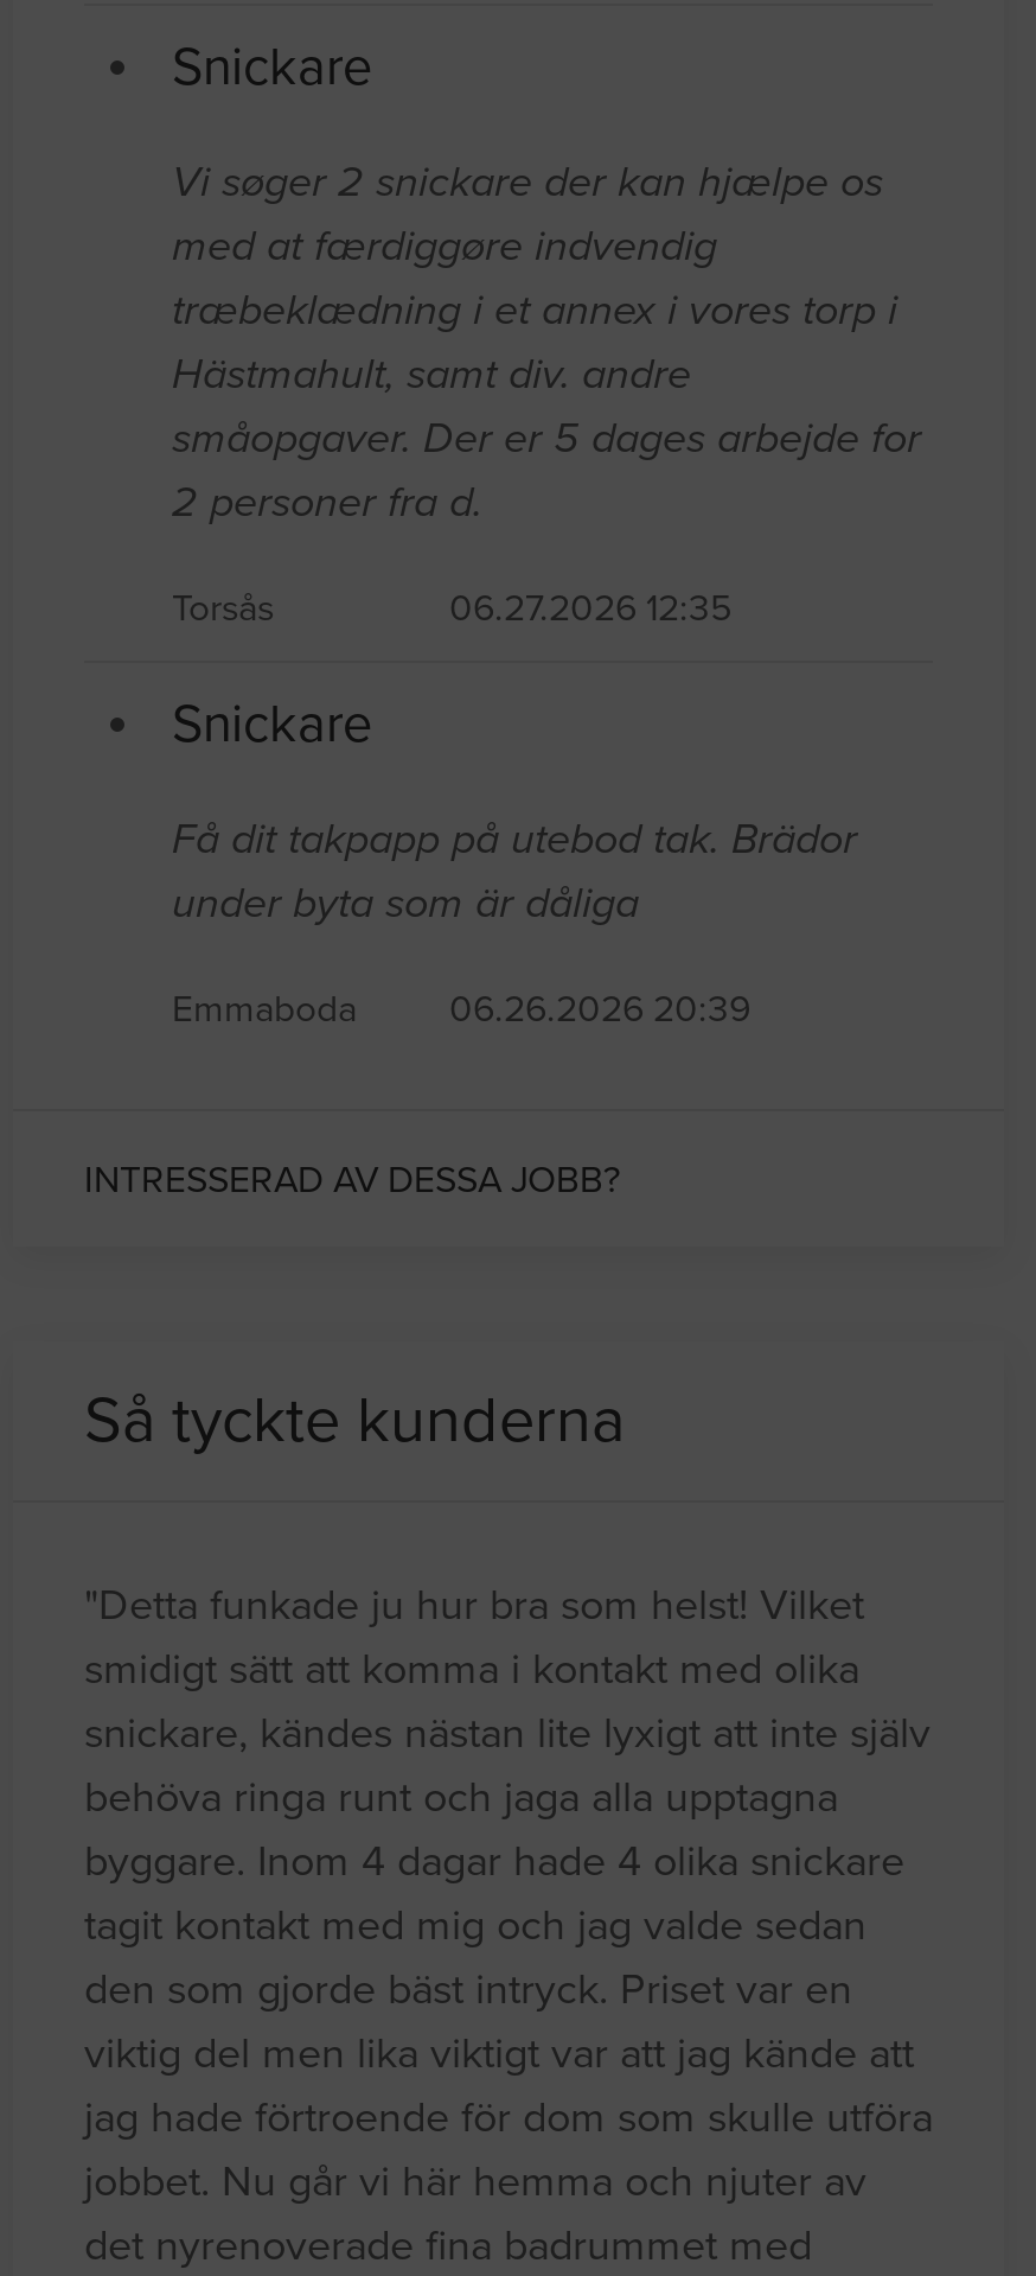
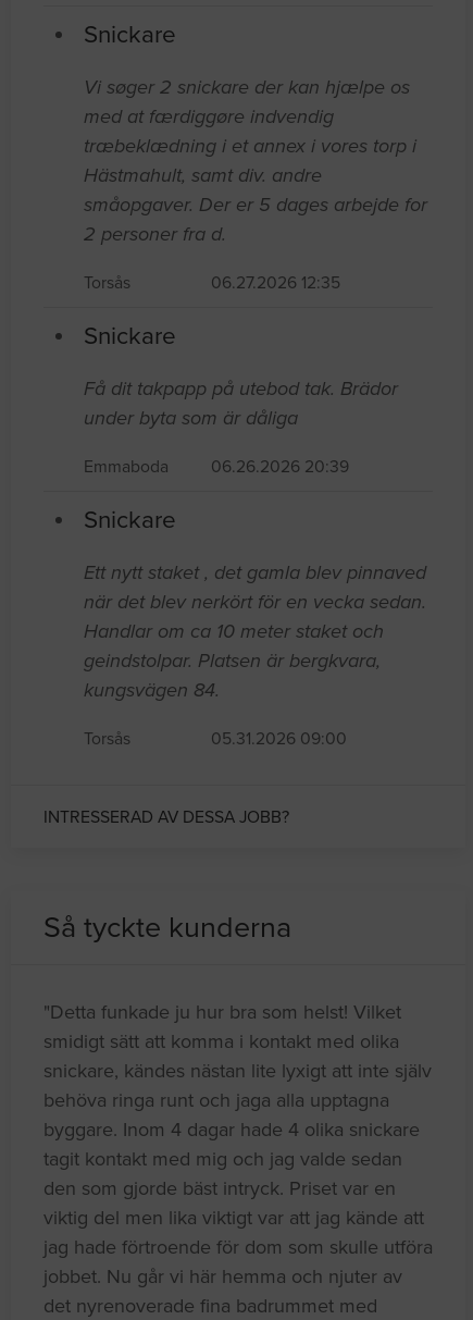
+ Snickare
+ Ett nytt staket , det gamla blev pinnaved
+ när det blev nerkört för en vecka sedan.
+ Handlar om ca 10 meter staket och
+ geindstolpar. Platsen är bergkvara,
+ kungsvägen 84.
+ Torsås
+ 05.31.2026 09:00
